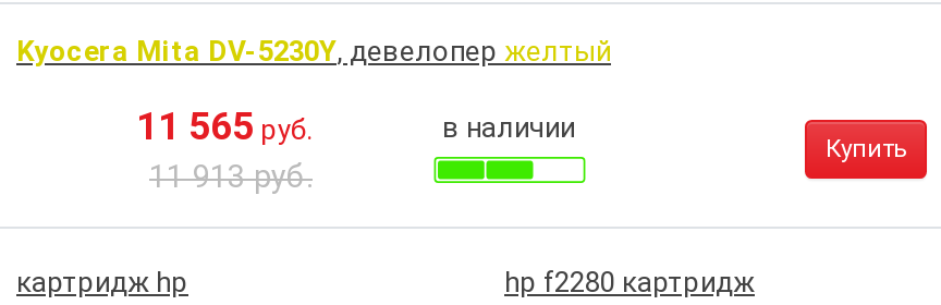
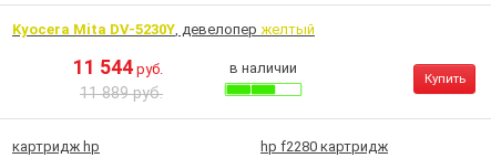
- 11 565 руб.
+ 11 544 руб.

- 11 913 руб.
+ 11 889 руб.
